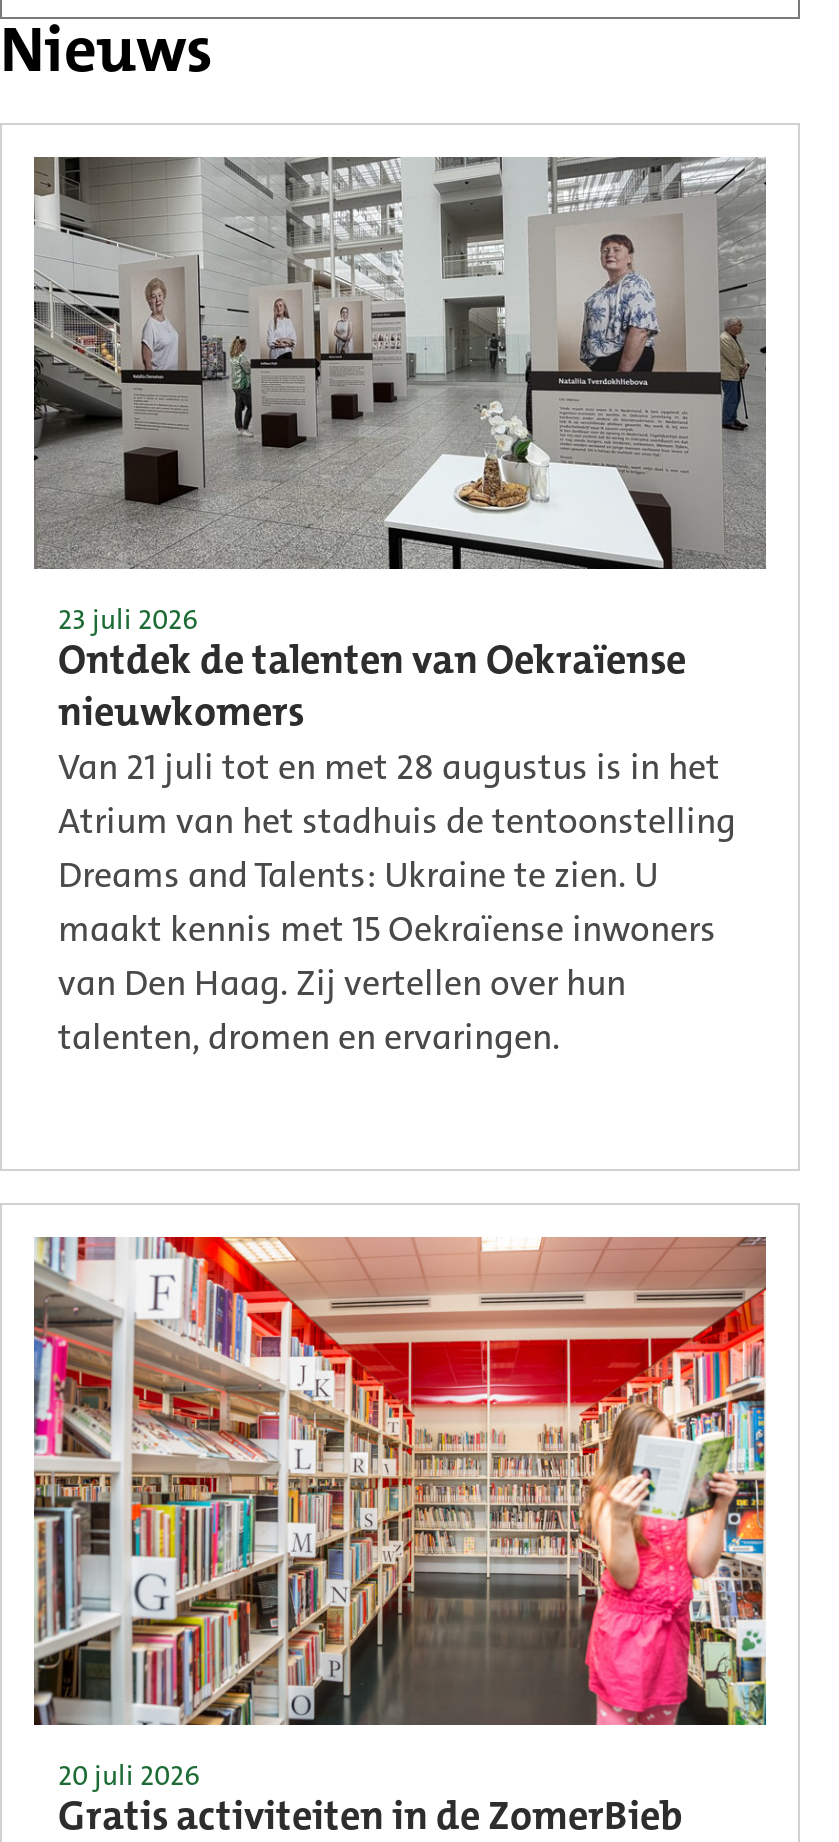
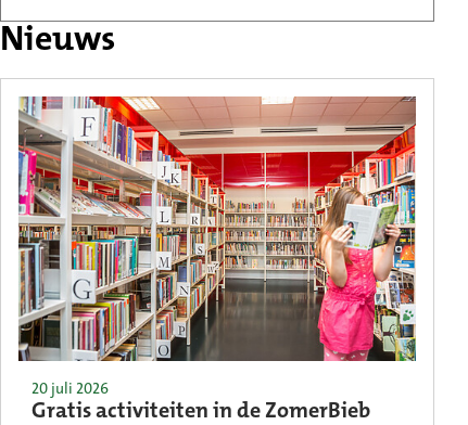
- [image]
- 23 juli 2026
- Van 21 juli tot en met 28 augustus is in het
- Atrium van het stadhuis de tentoonstelling
- Dreams and Talents: Ukraine te zien. U
- maakt kennis met 15 Oekraïense inwoners
- van Den Haag. Zij vertellen over hun
- talenten, dromen en ervaringen.

- Ontdek de talenten van Oekraïense
- nieuwkomers
